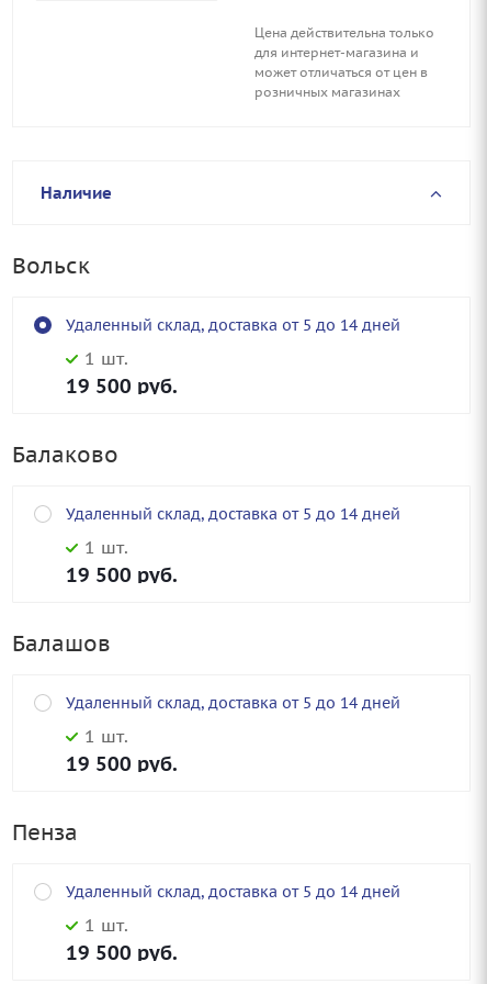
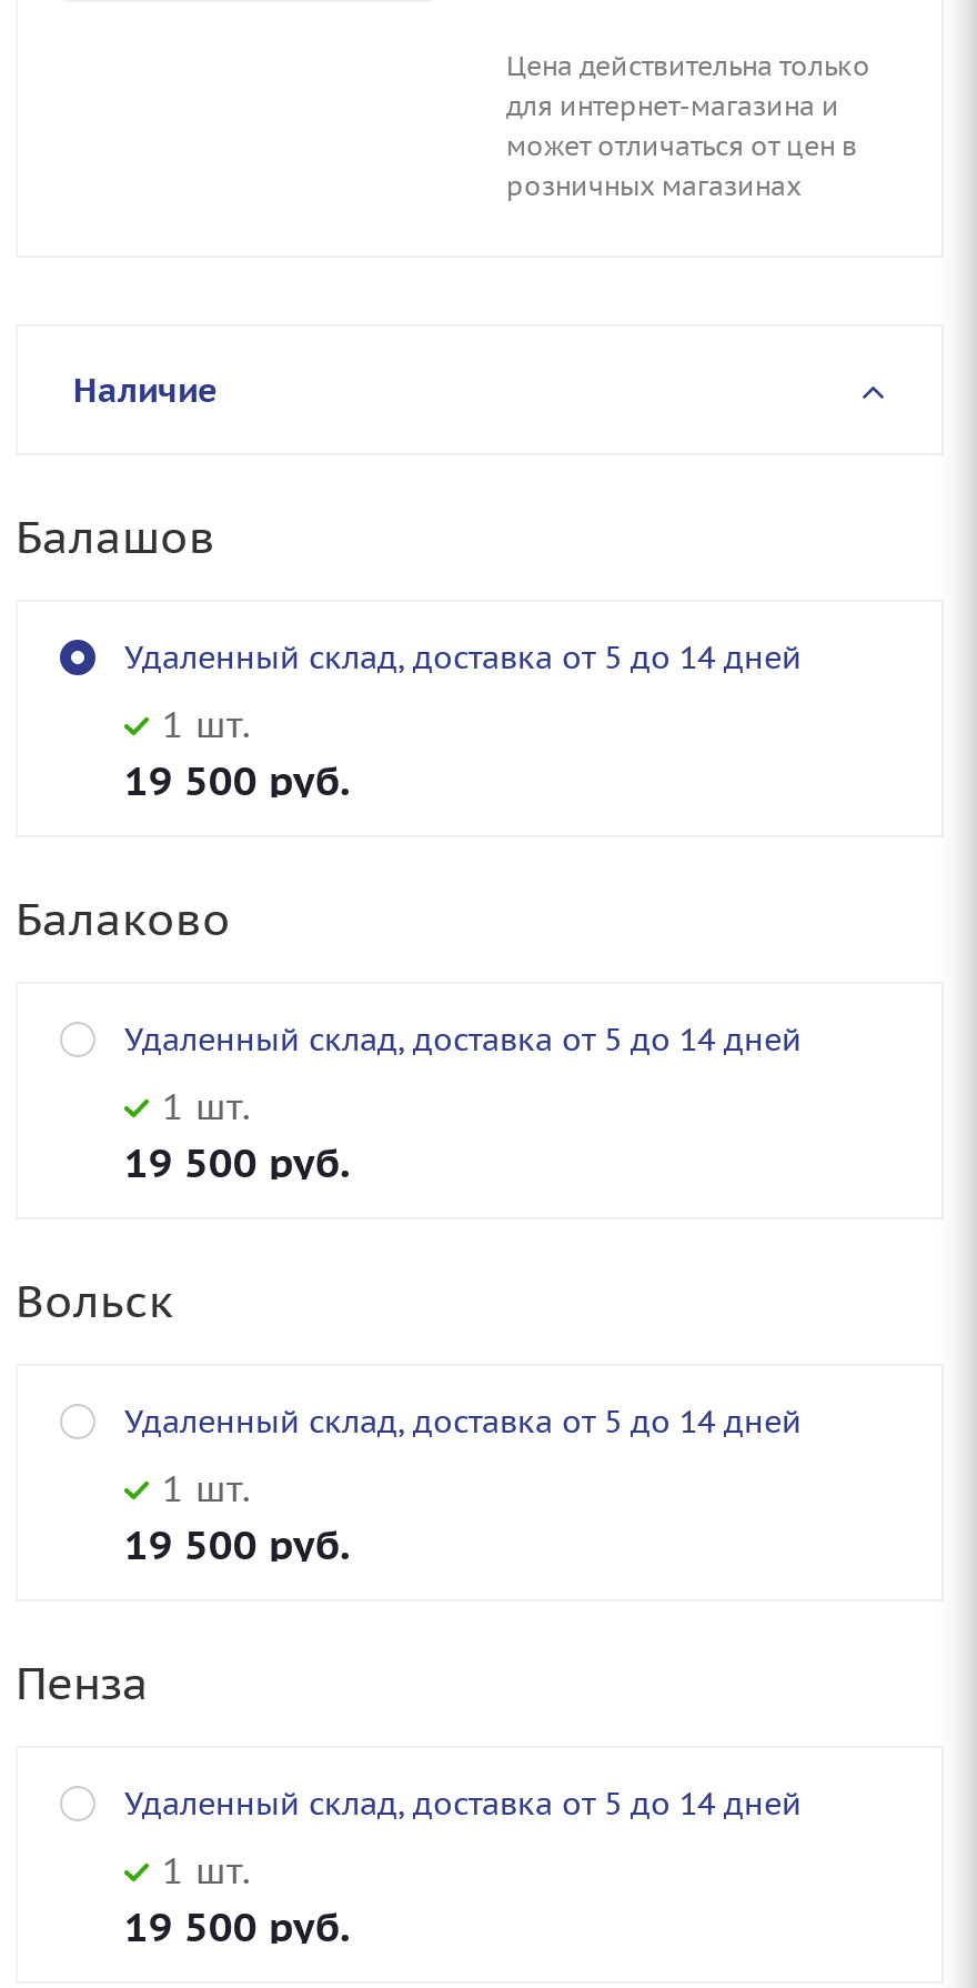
moved down: Вольск

moved up: Балашов
